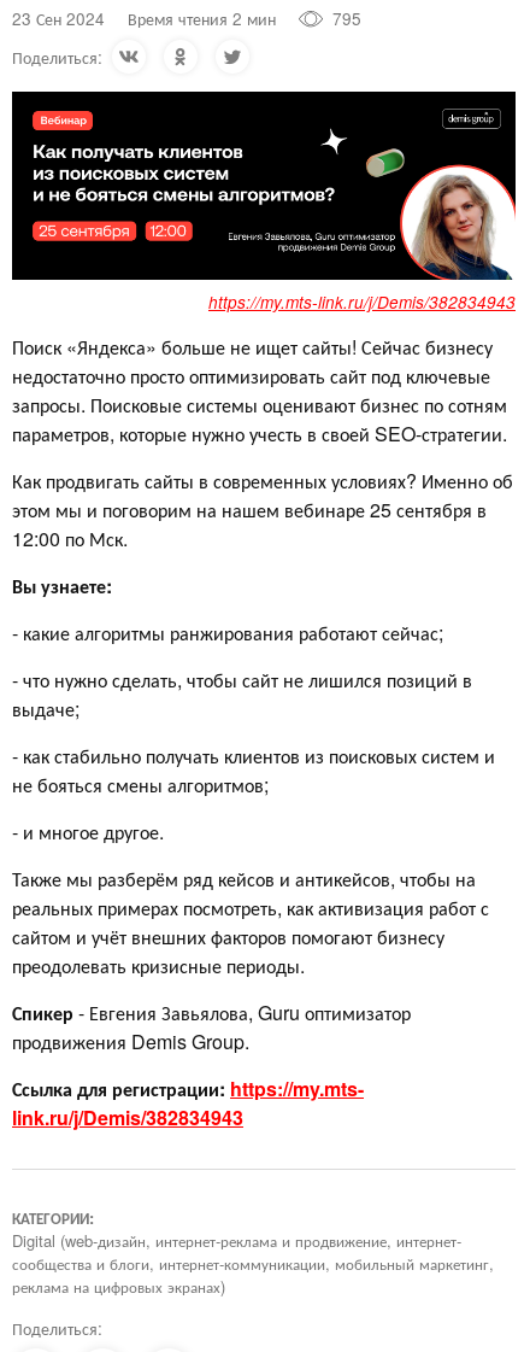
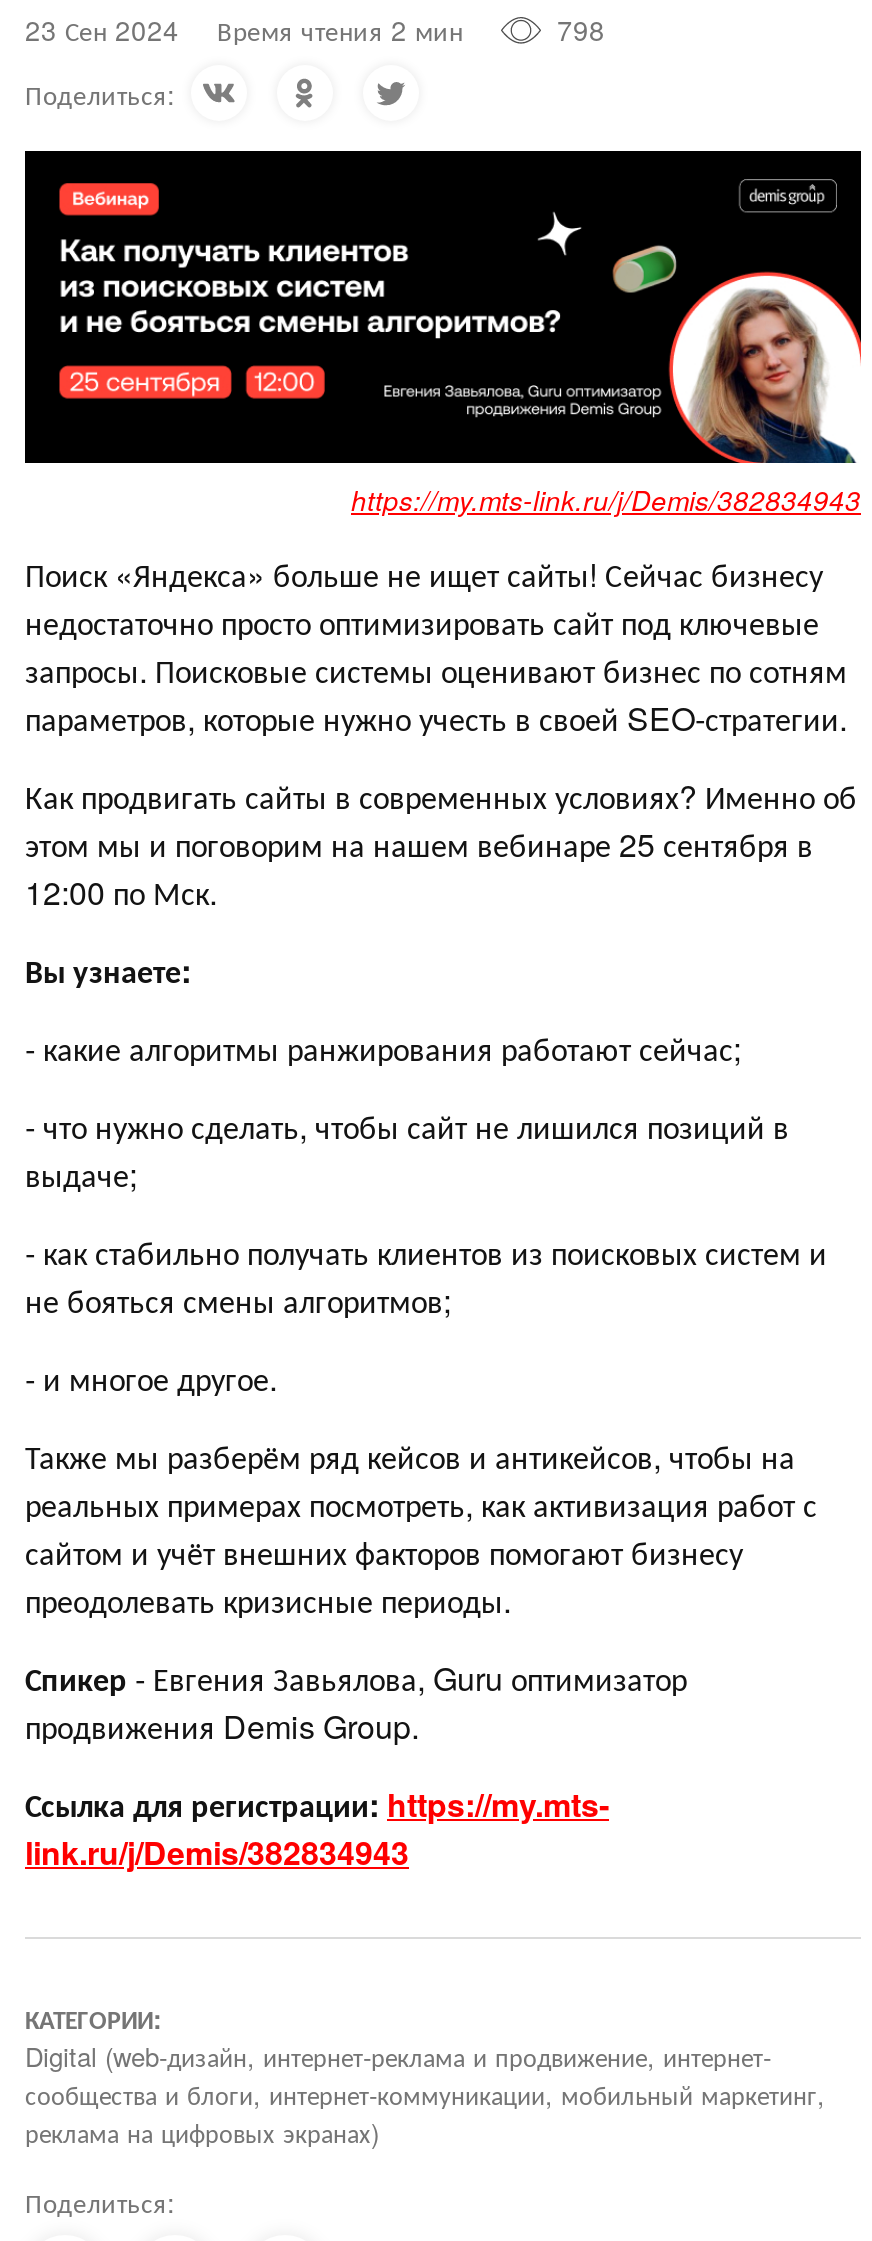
- 795
+ 798
